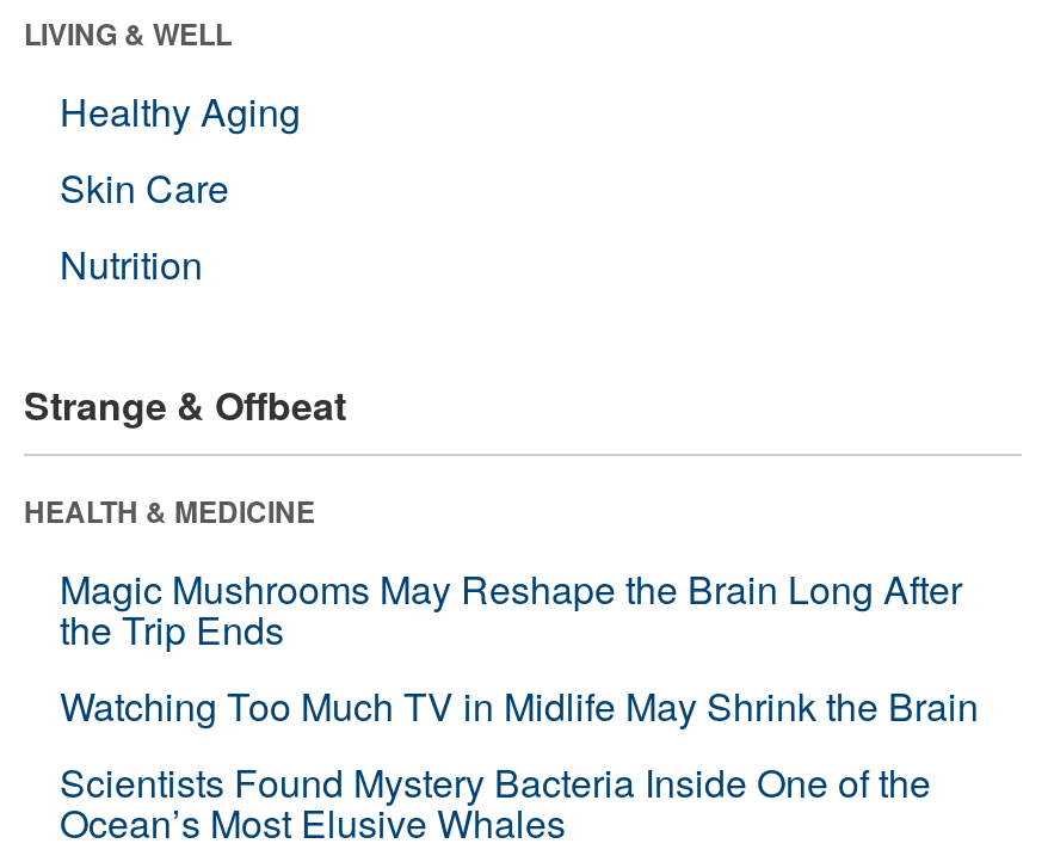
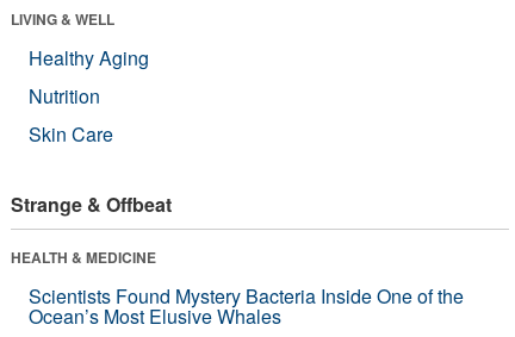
moved down: Skin Care

- Magic Mushrooms May Reshape the Brain Long After
- the Trip Ends
- Watching Too Much TV in Midlife May Shrink the Brain
